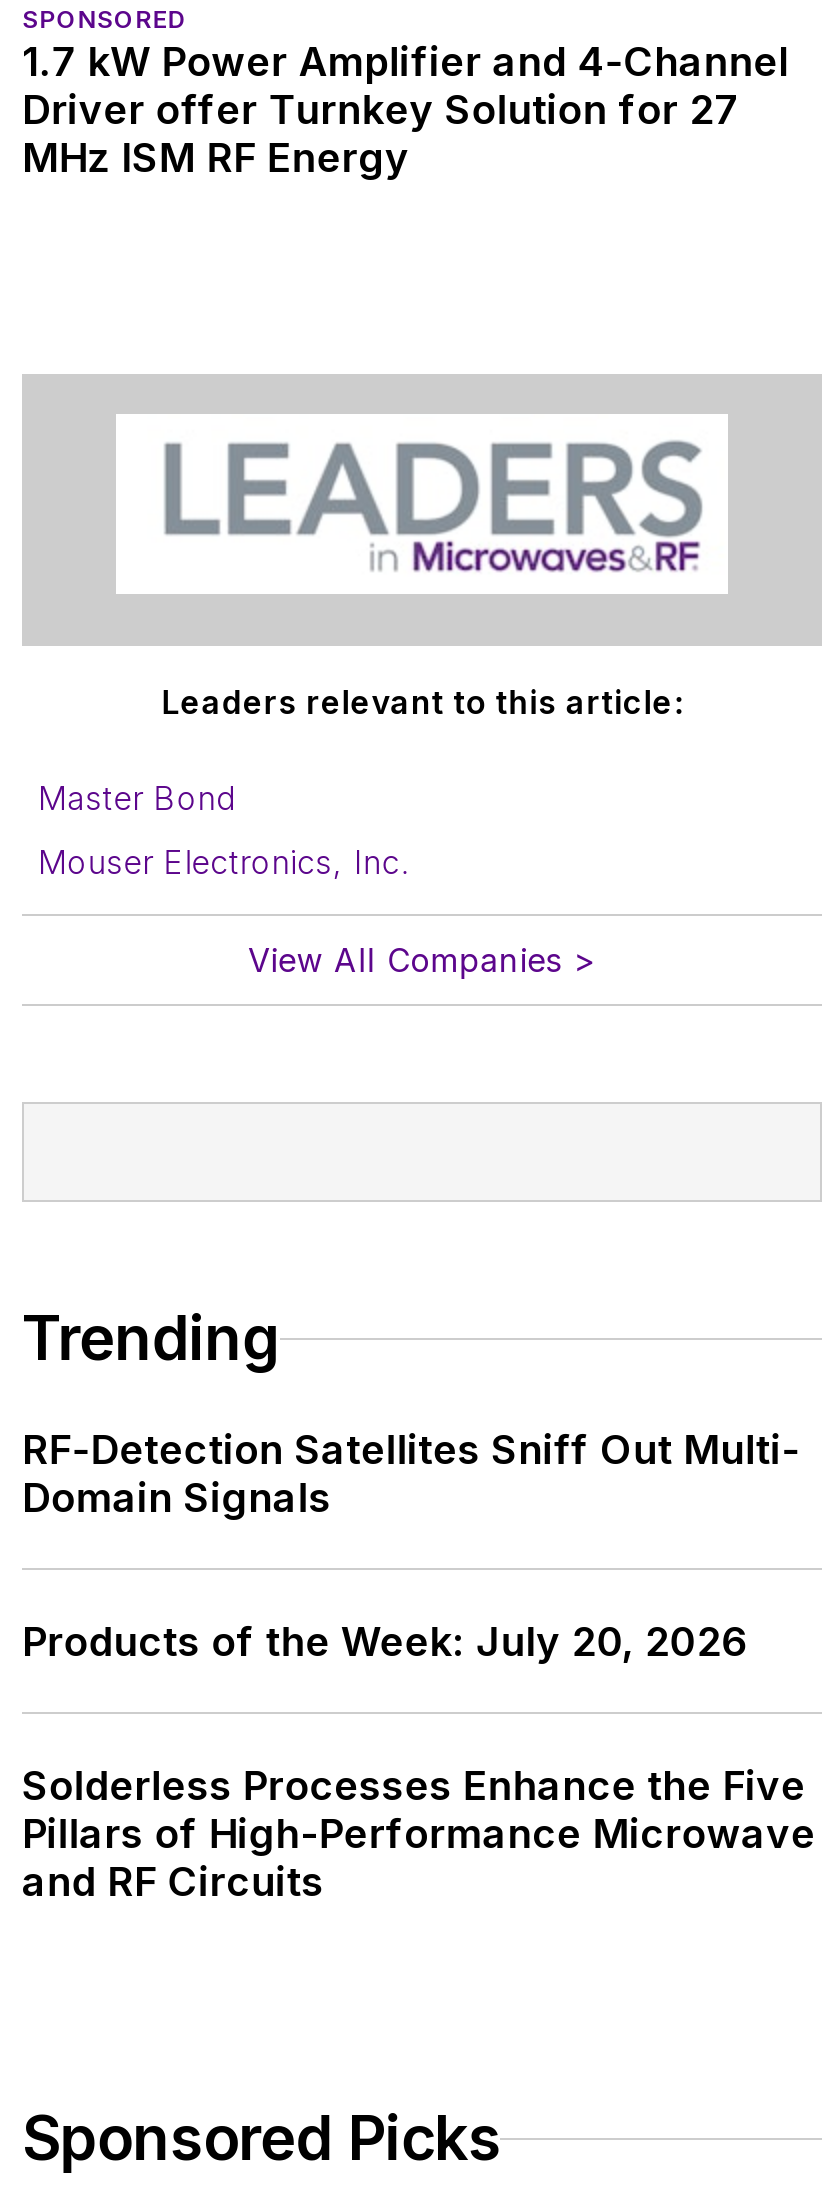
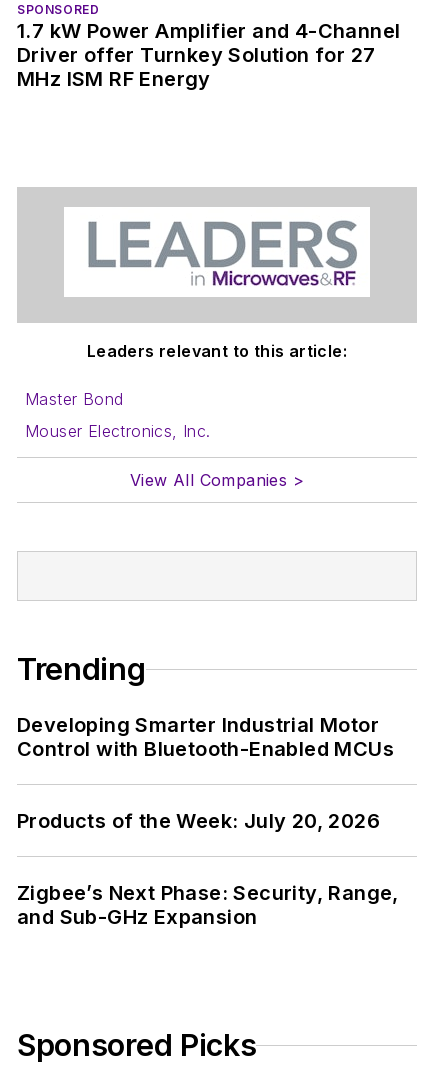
- RF-Detection Satellites Sniff Out Multi-
- Domain Signals
+ Developing Smarter Industrial Motor
+ Control with Bluetooth-Enabled MCUs

- Solderless Processes Enhance the Five
- Pillars of High-Performance Microwave
- and RF Circuits
+ Zigbee’s Next Phase: Security, Range,
+ and Sub-GHz Expansion
